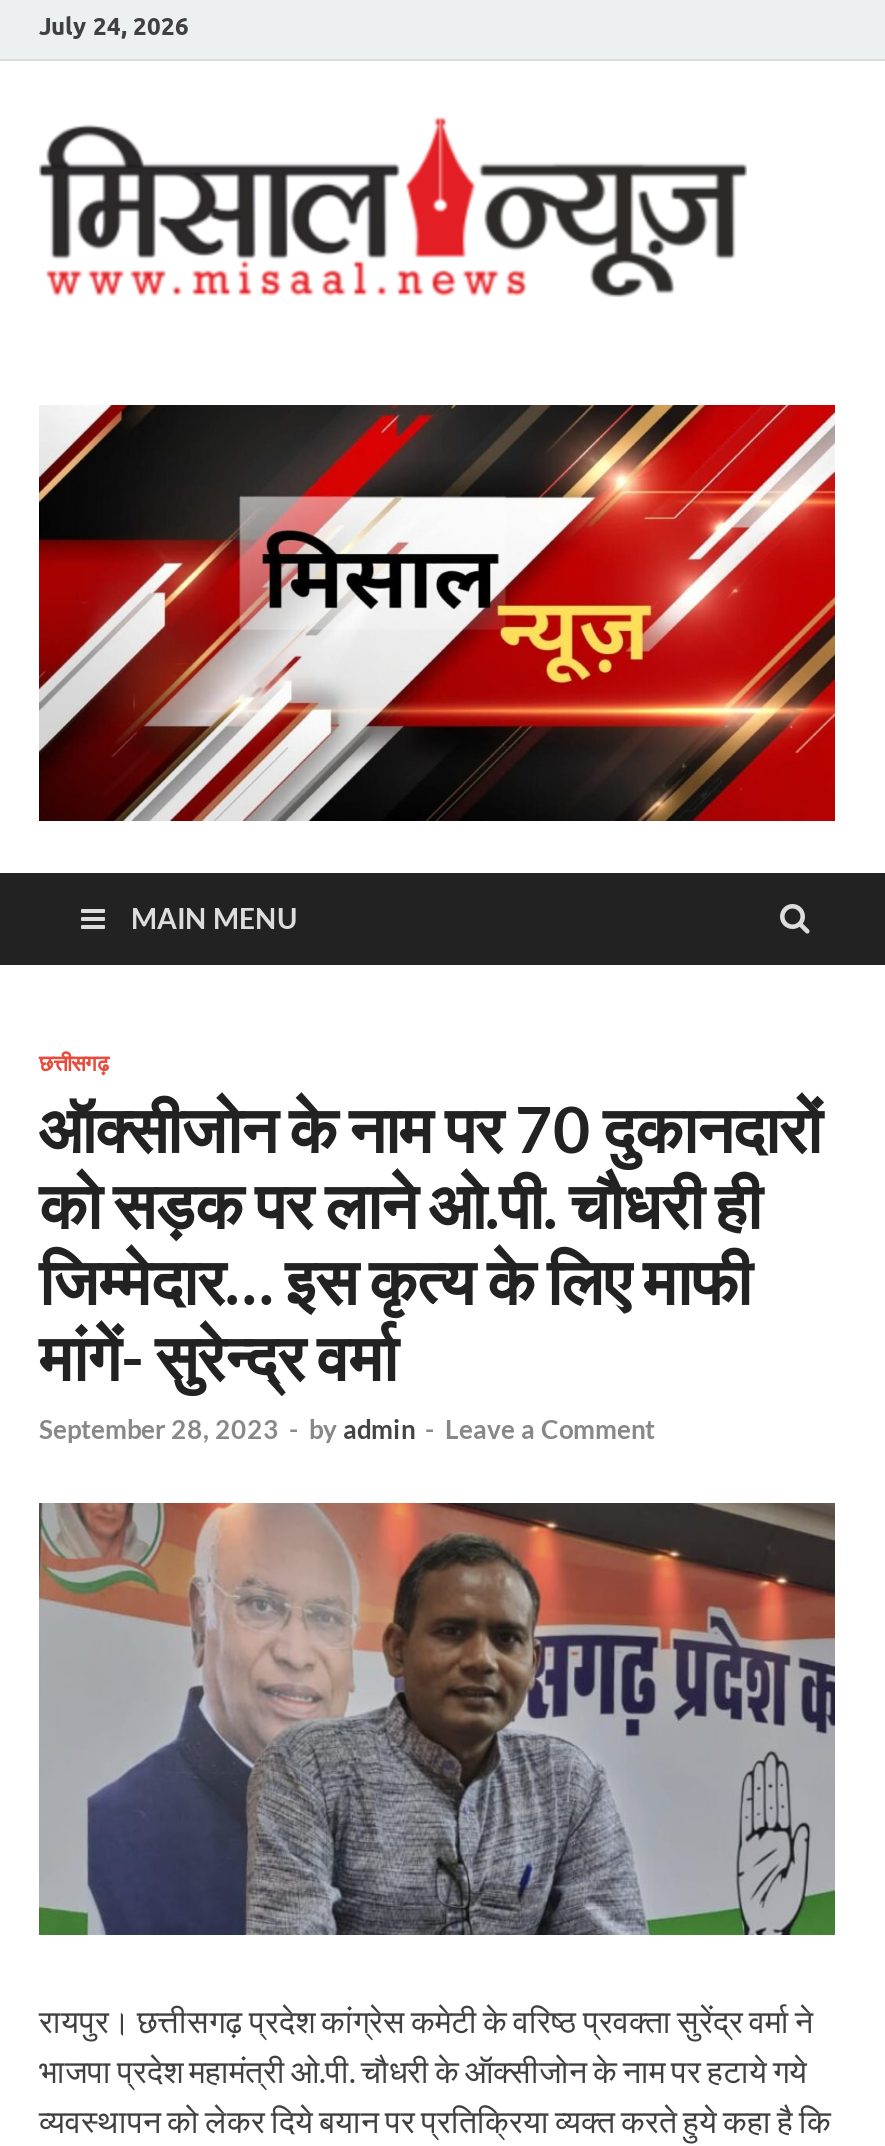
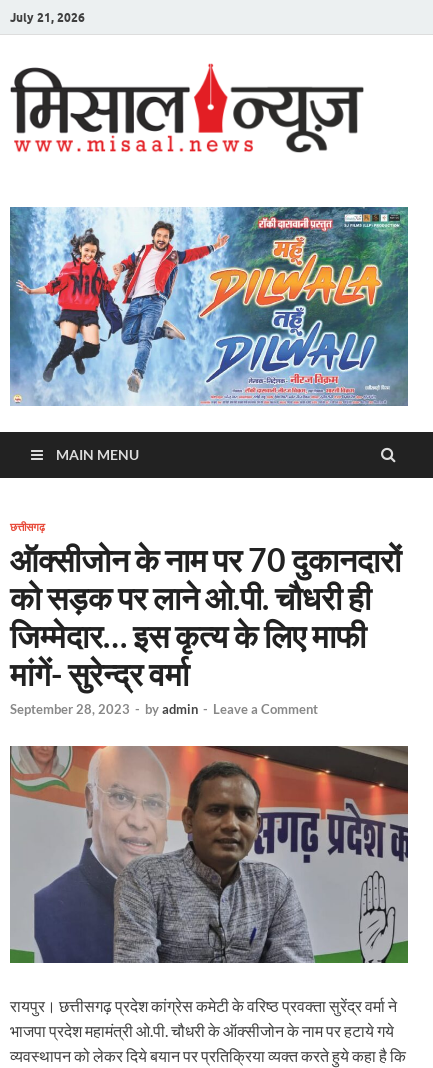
- July 24, 2026
+ July 21, 2026

- [image]
+ [image]
